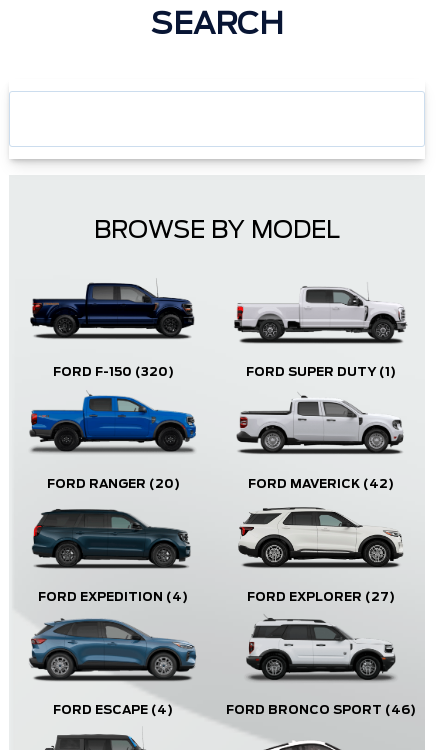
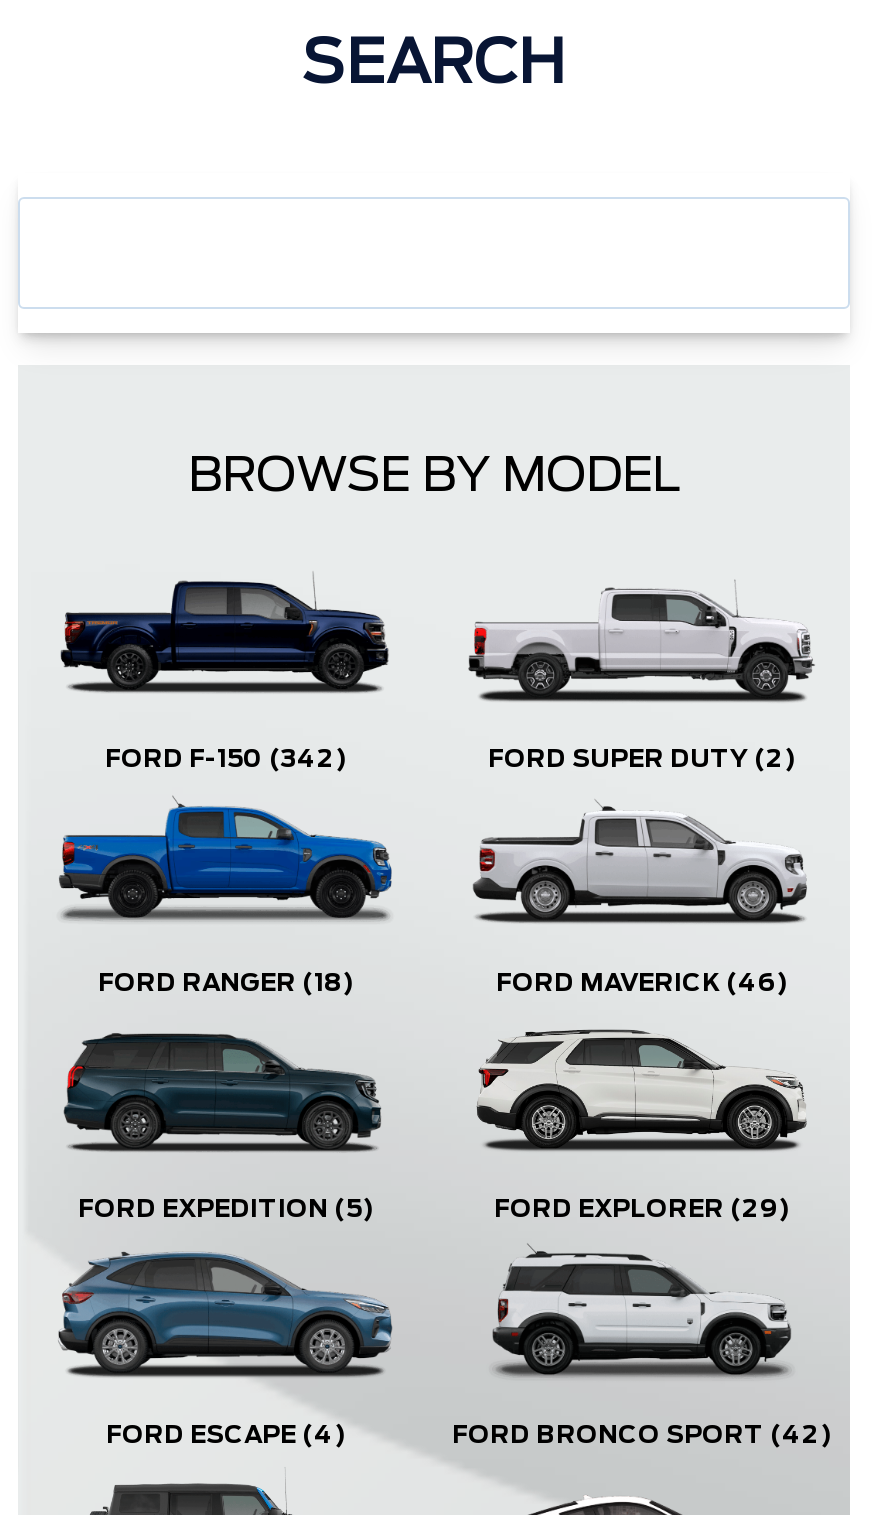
- FORD F-150 (320)
+ FORD F-150 (342)

- FORD SUPER DUTY (1)
+ FORD SUPER DUTY (2)

- FORD RANGER (20)
+ FORD RANGER (18)

- FORD MAVERICK (42)
+ FORD MAVERICK (46)

- FORD EXPEDITION (4)
+ FORD EXPEDITION (5)

- FORD EXPLORER (27)
+ FORD EXPLORER (29)

- FORD BRONCO SPORT (46)
+ FORD BRONCO SPORT (42)
